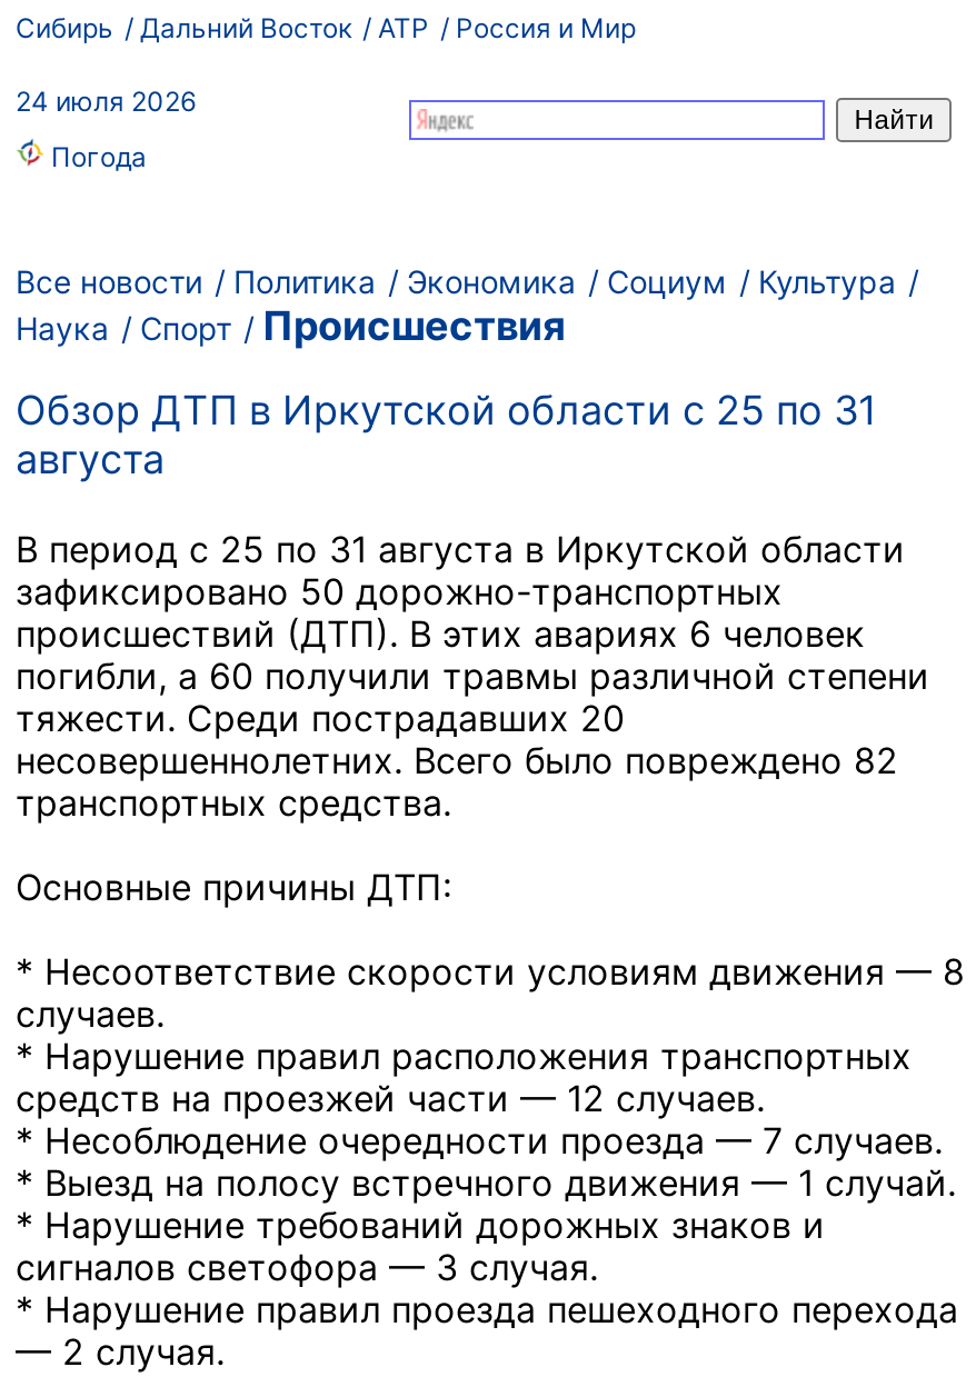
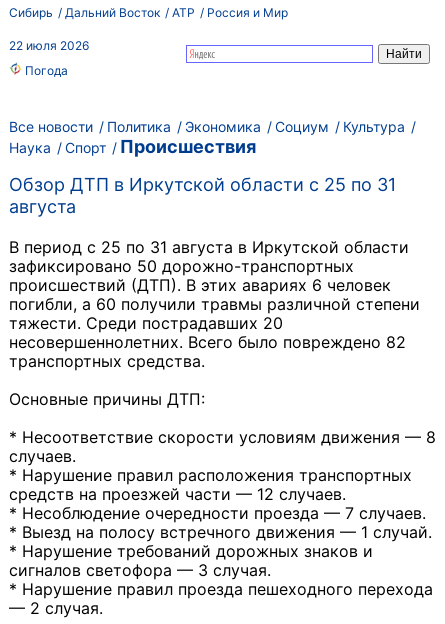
- 24 июля 2026
+ 22 июля 2026
